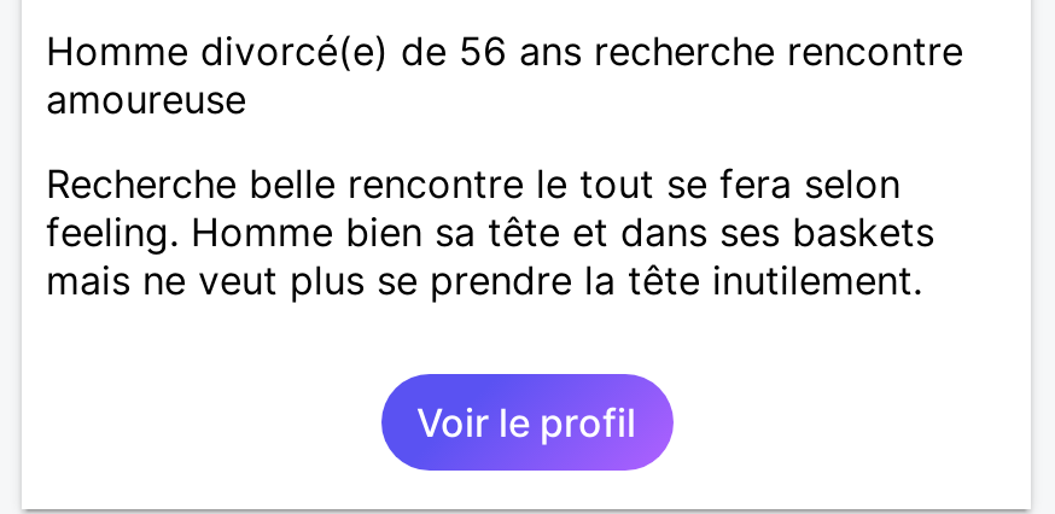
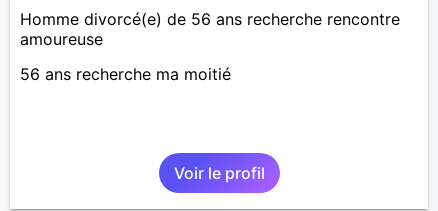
- Recherche belle rencontre le tout se fera selon
- feeling. Homme bien sa tête et dans ses baskets
- mais ne veut plus se prendre la tête inutilement.
+ 56 ans recherche ma moitié
